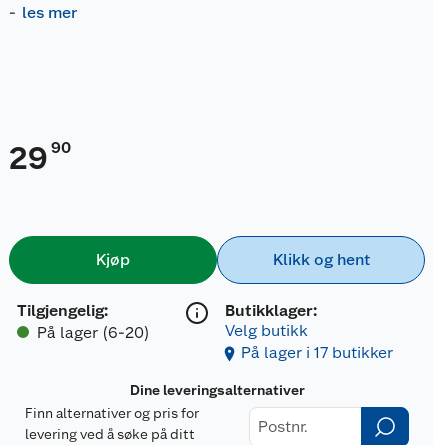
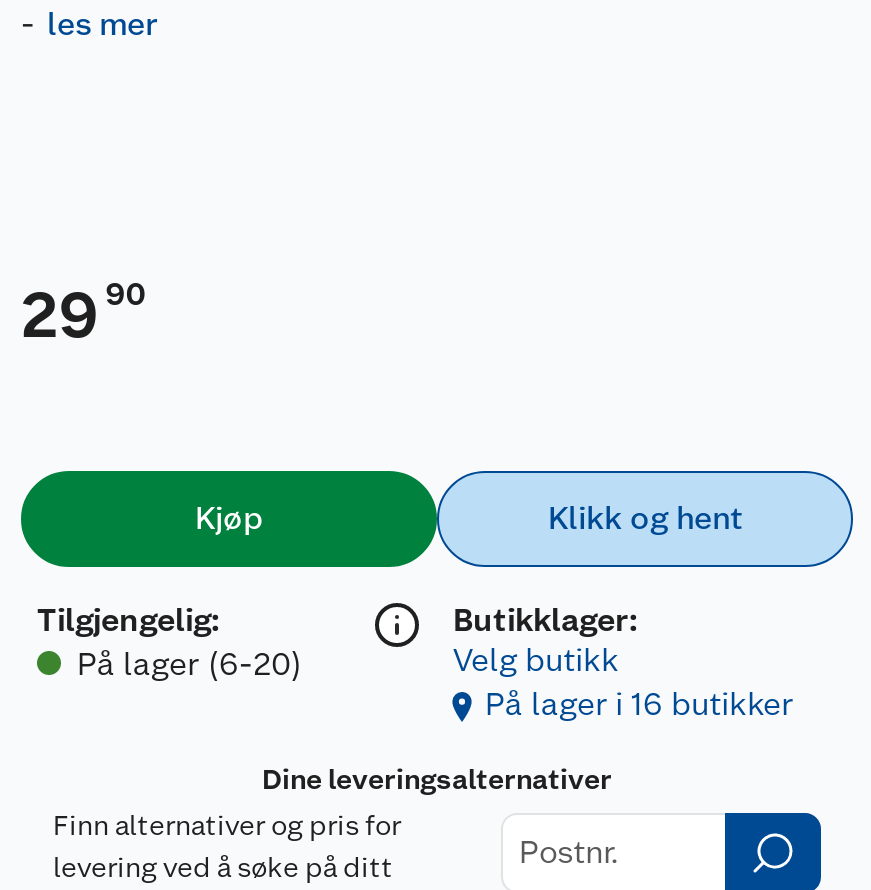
- På lager i 17 butikker
+ På lager i 16 butikker
